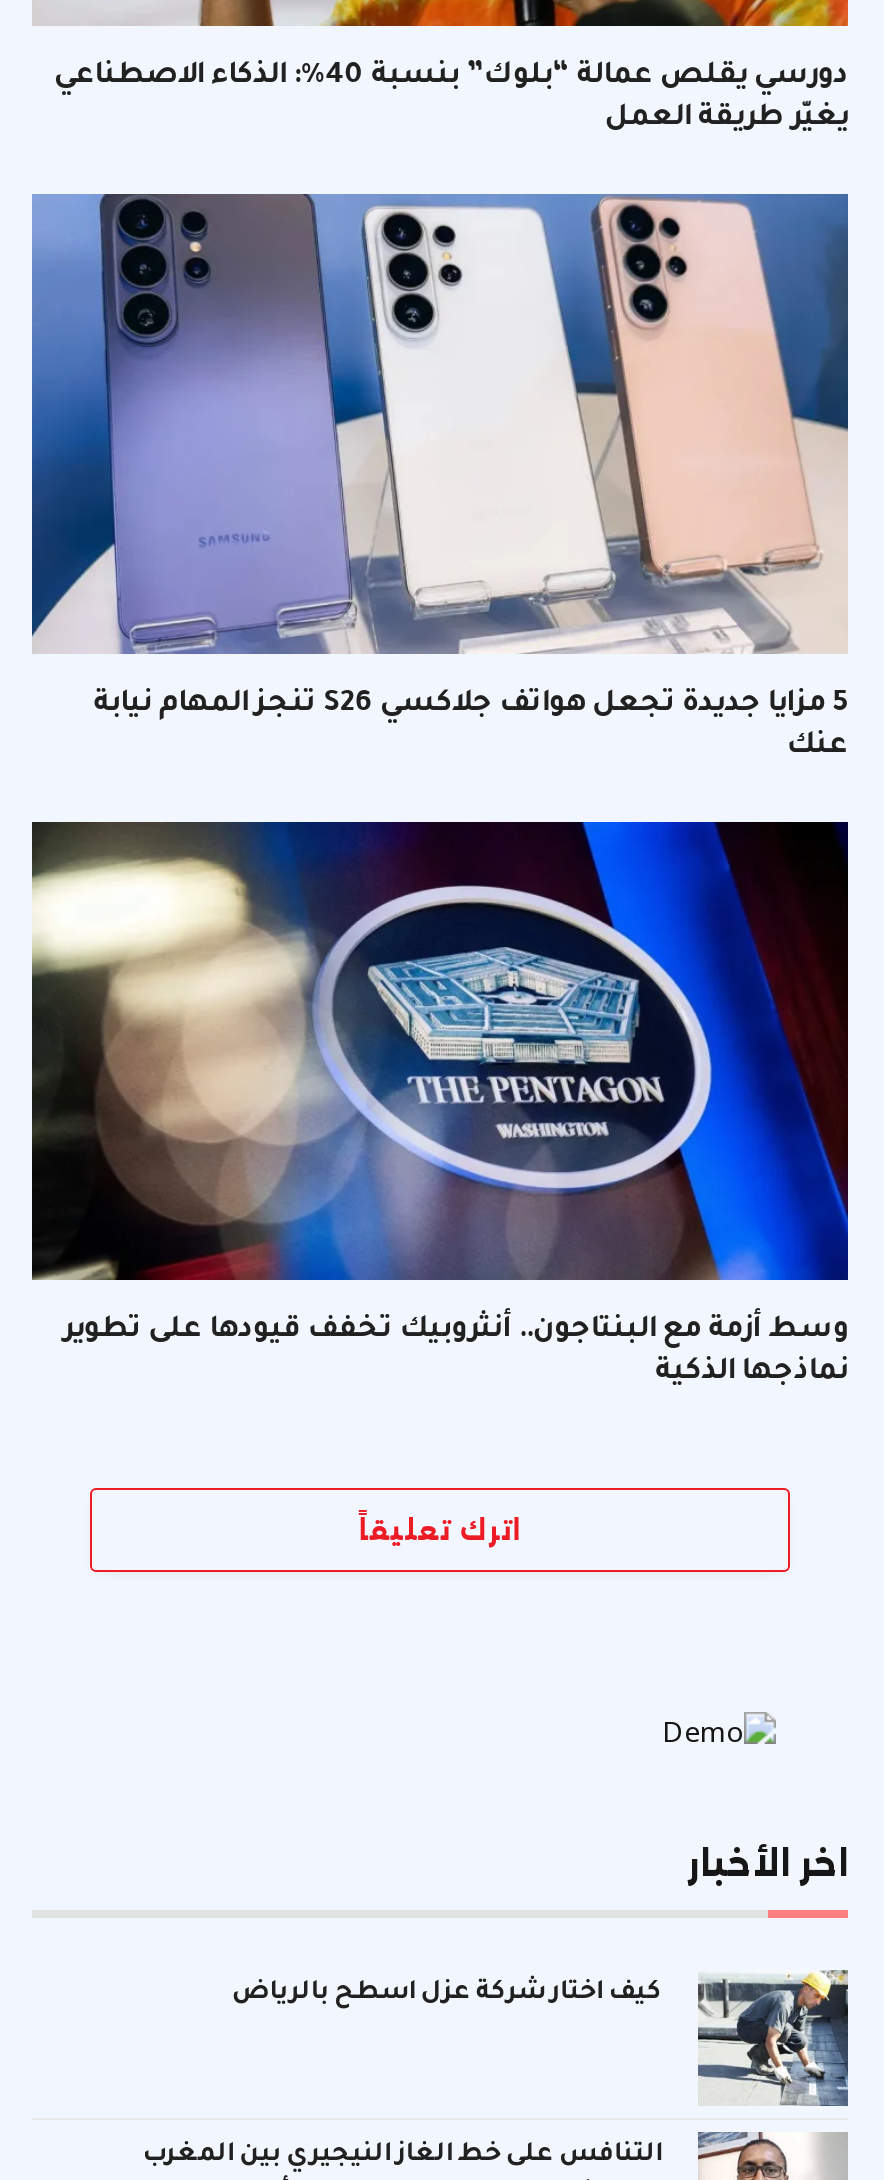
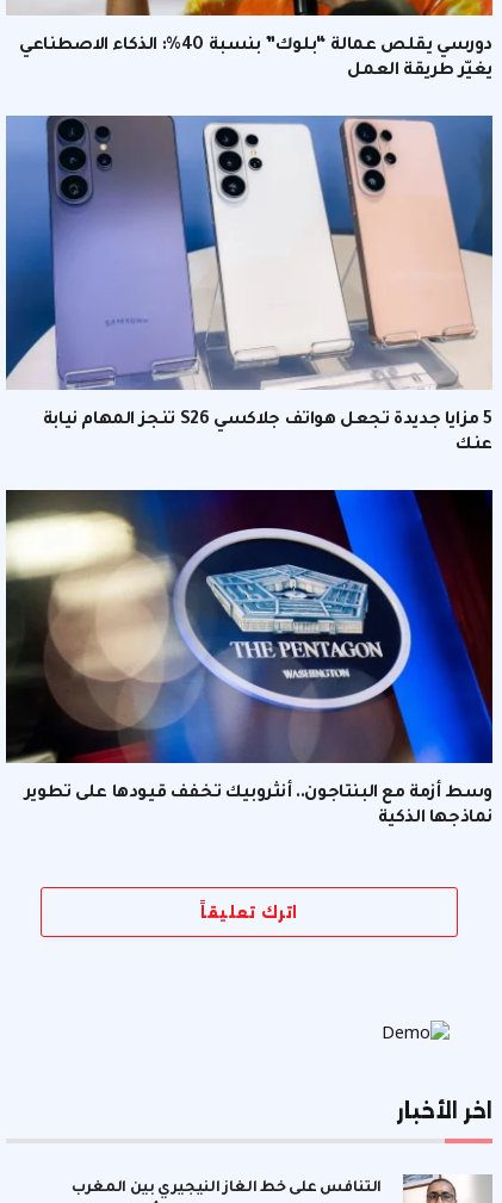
- [image]
- كيف اختار شركة عزل اسطح بالرياض
